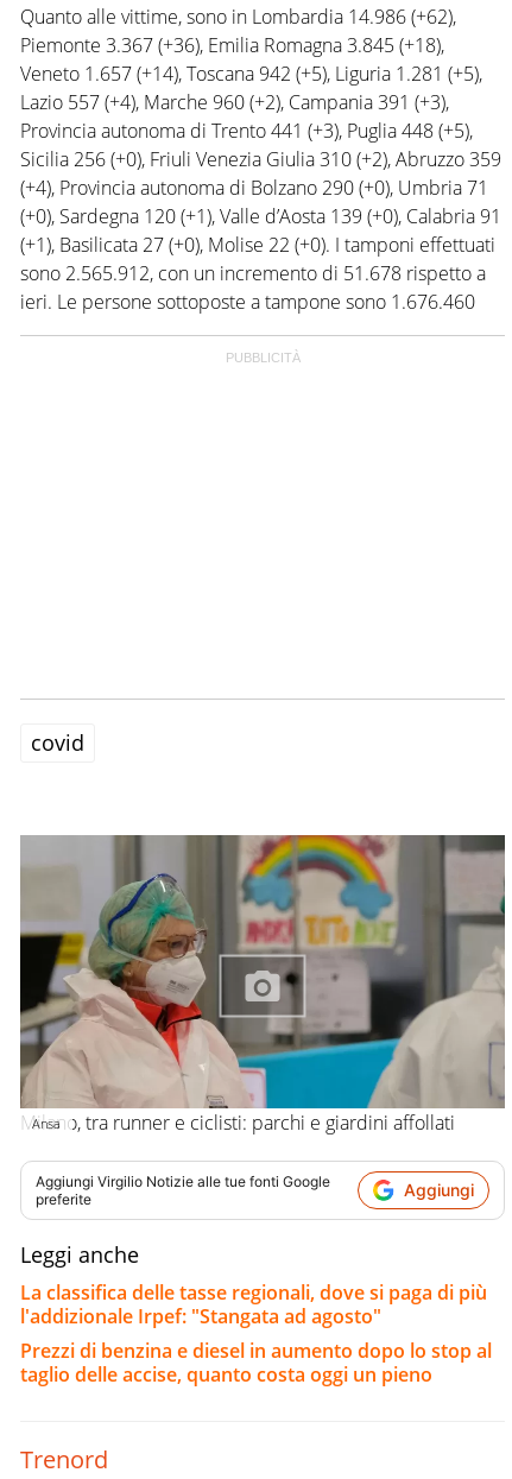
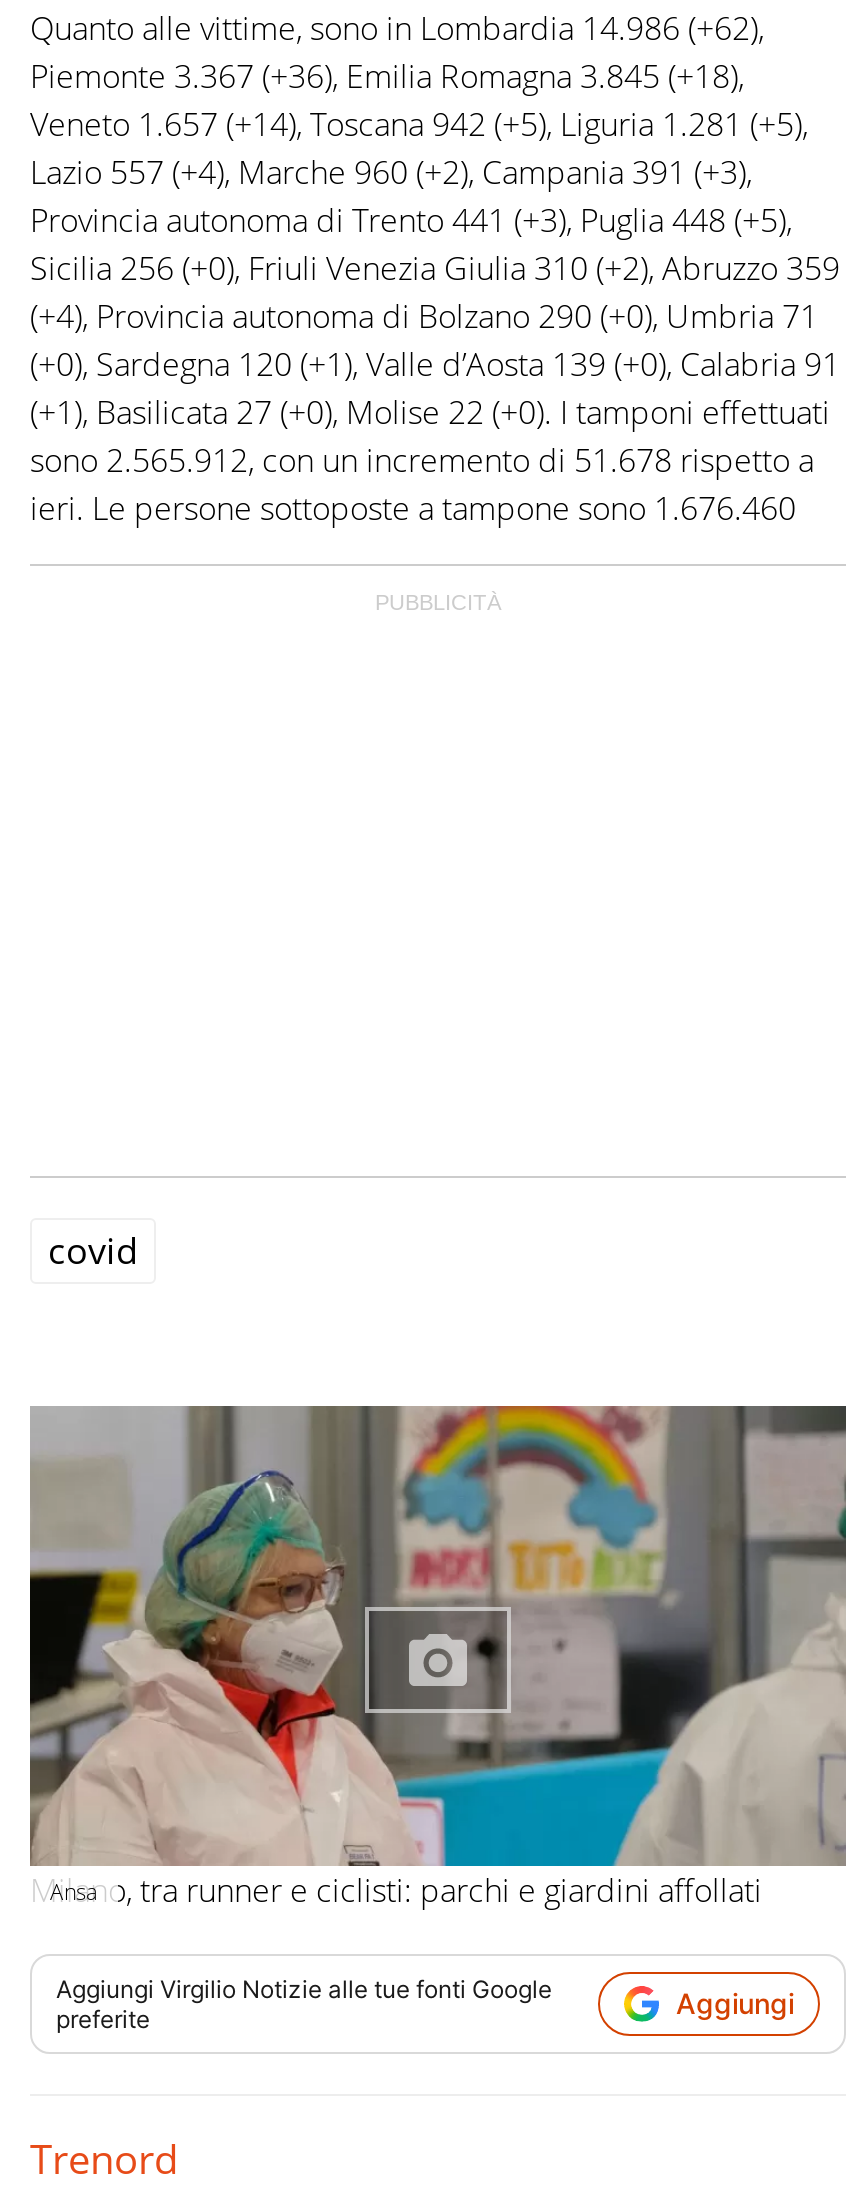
- Leggi anche
- La classifica delle tasse regionali, dove si paga di più
- l'addizionale Irpef: "Stangata ad agosto"
- Prezzi di benzina e diesel in aumento dopo lo stop al
- taglio delle accise, quanto costa oggi un pieno
